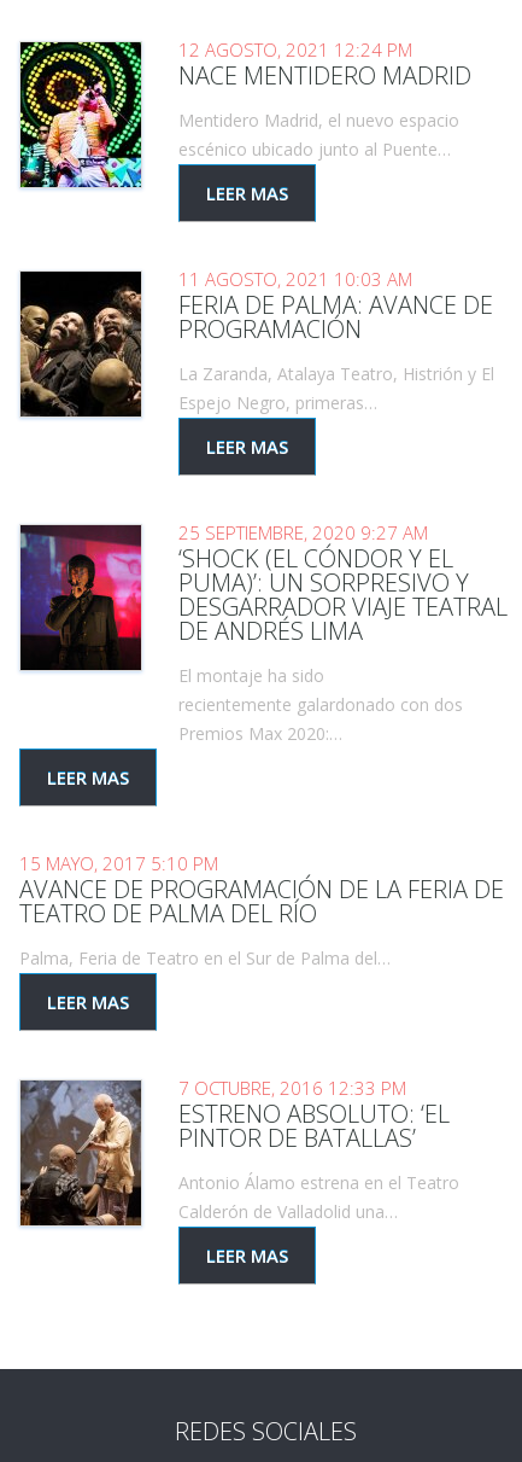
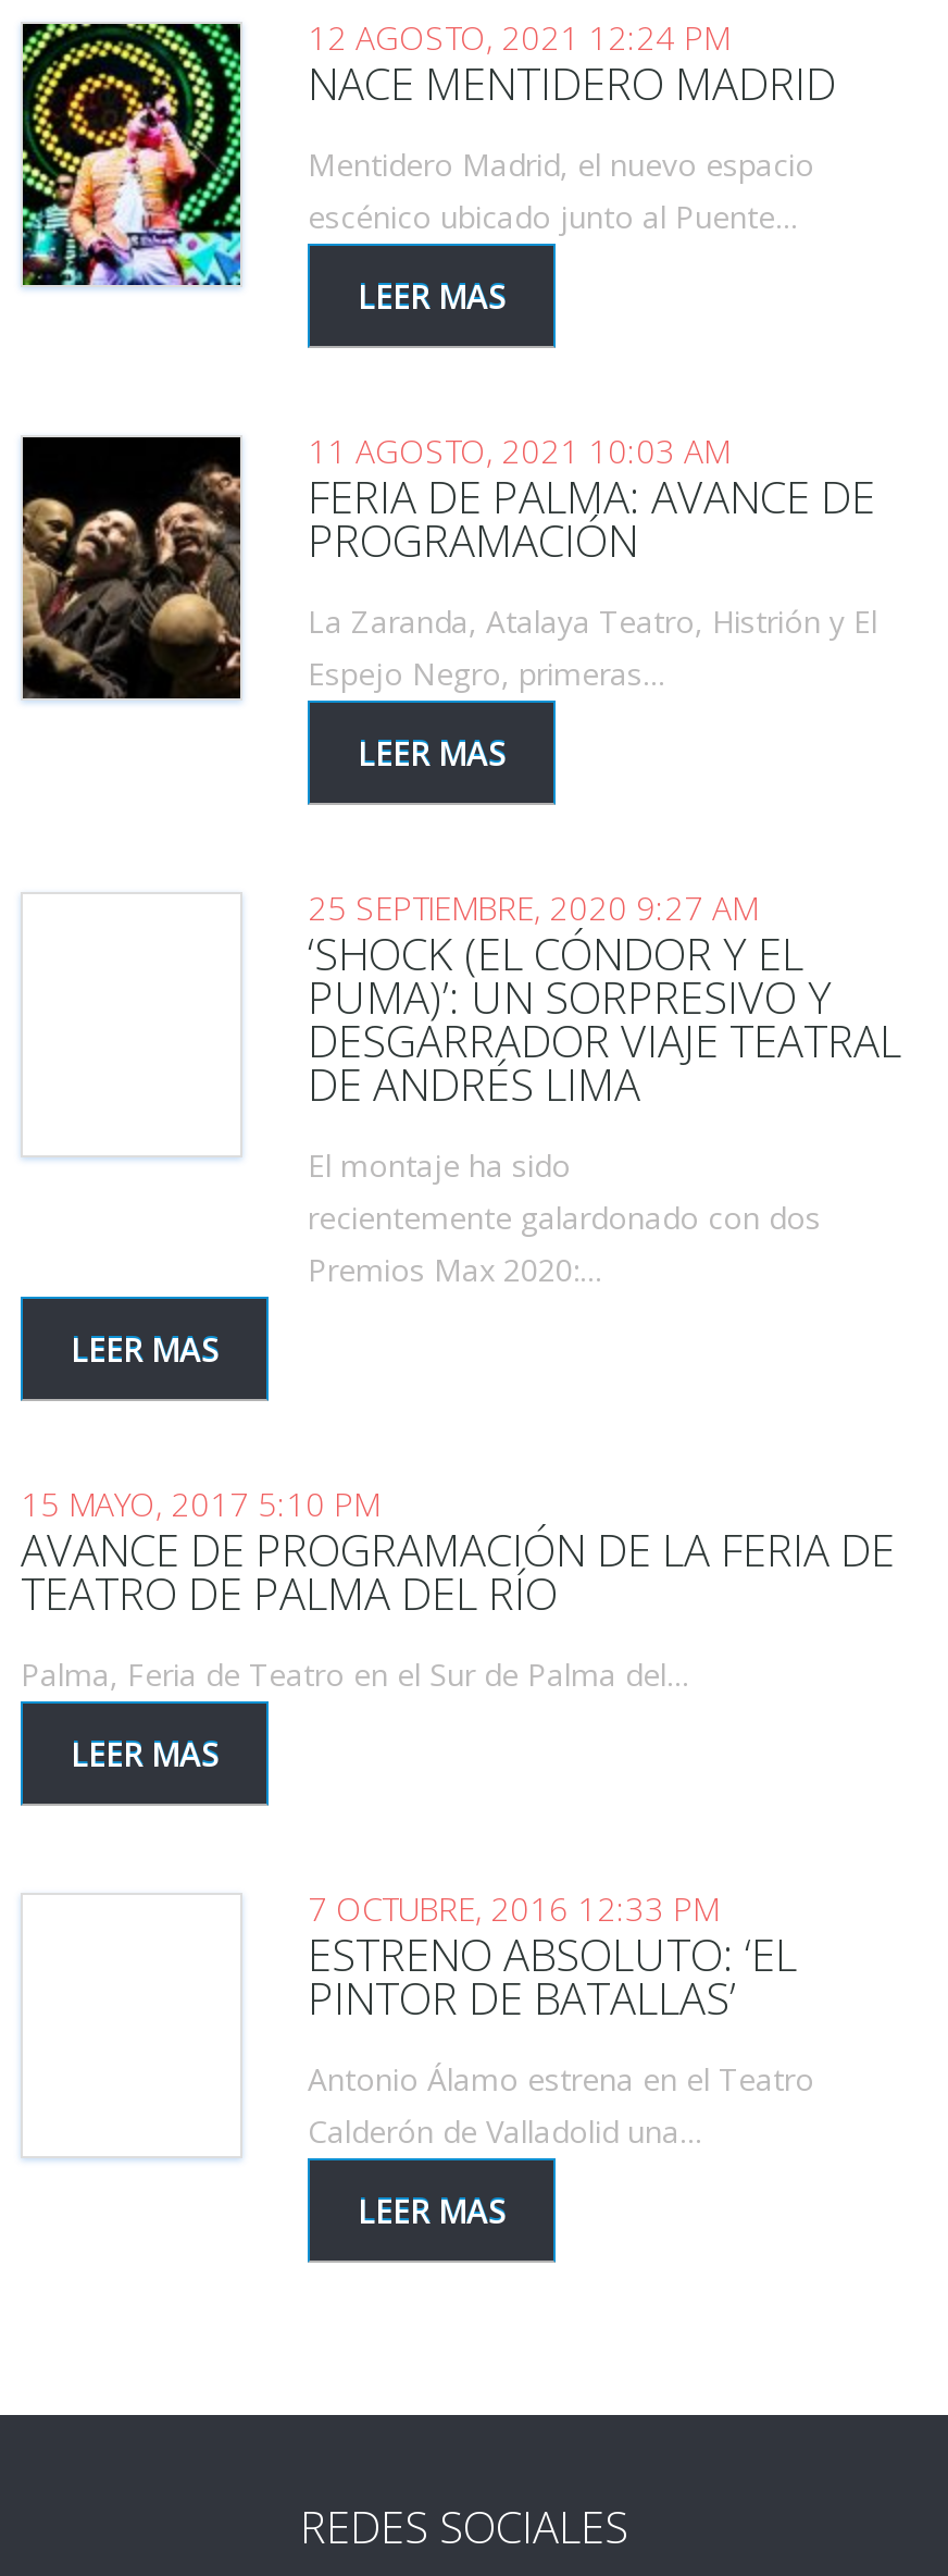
- [image]

- [image]
